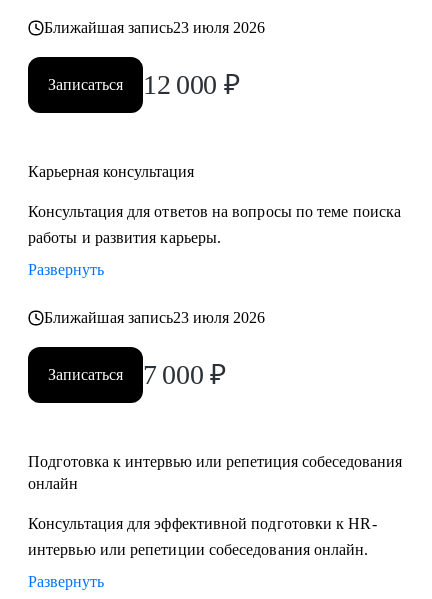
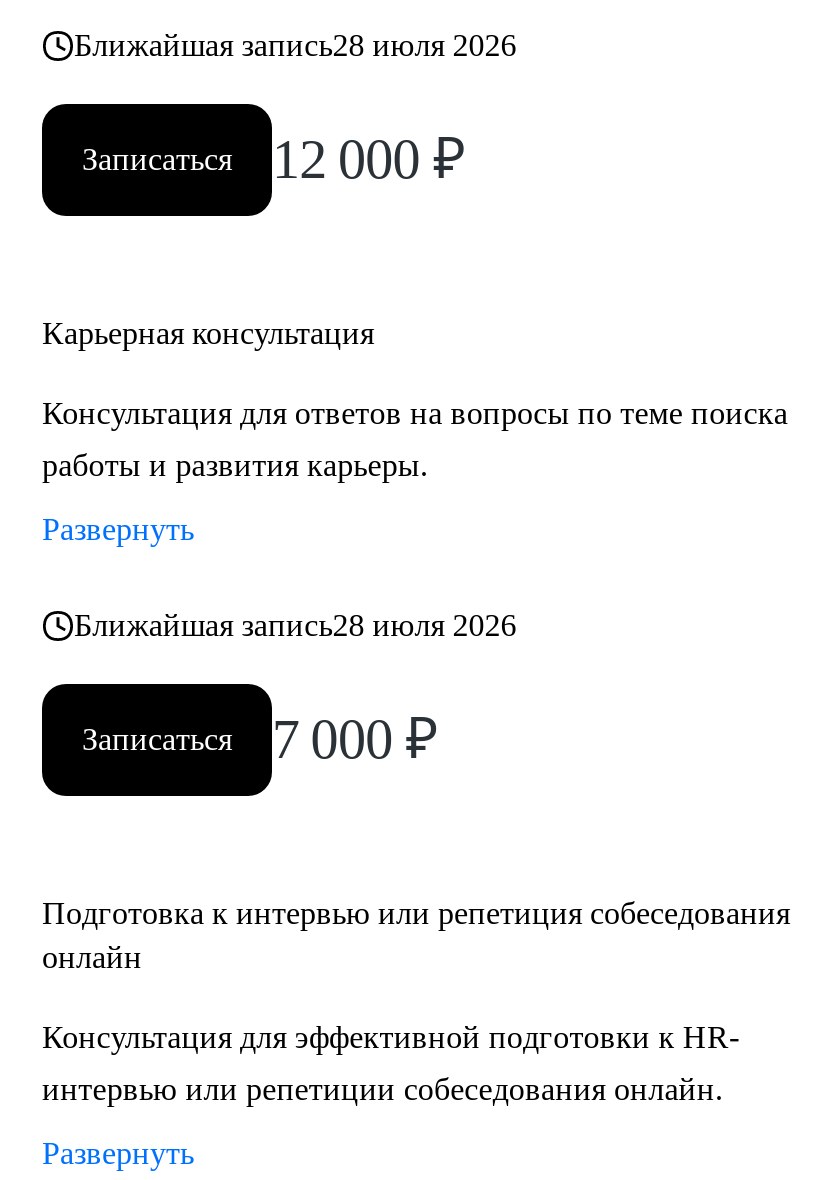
- Ближайшая запись23 июля 2026
+ Ближайшая запись28 июля 2026

- Ближайшая запись23 июля 2026
+ Ближайшая запись28 июля 2026
